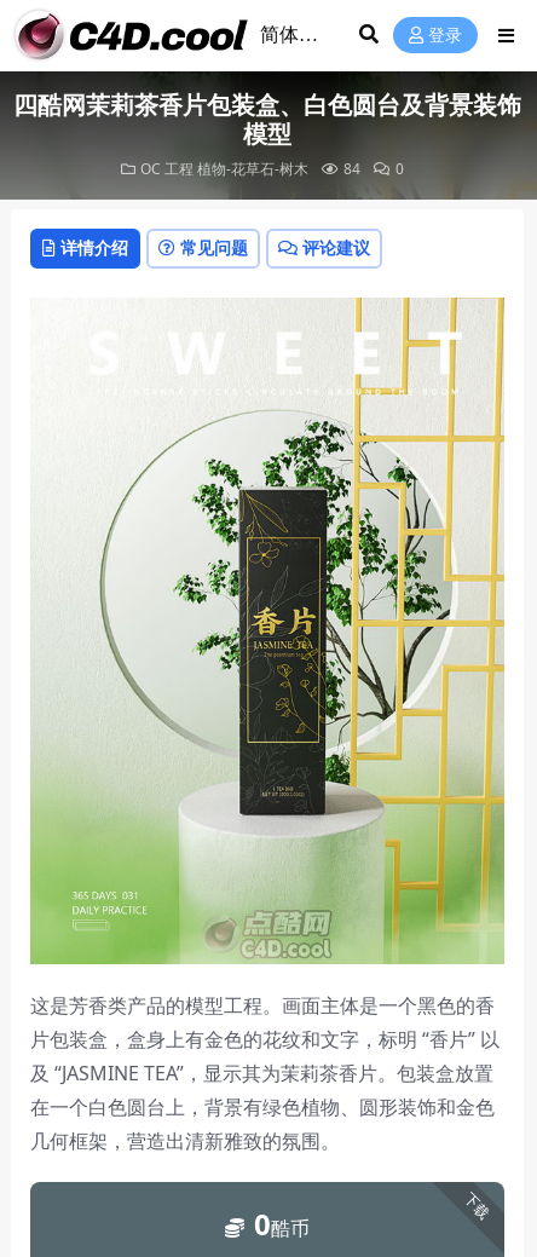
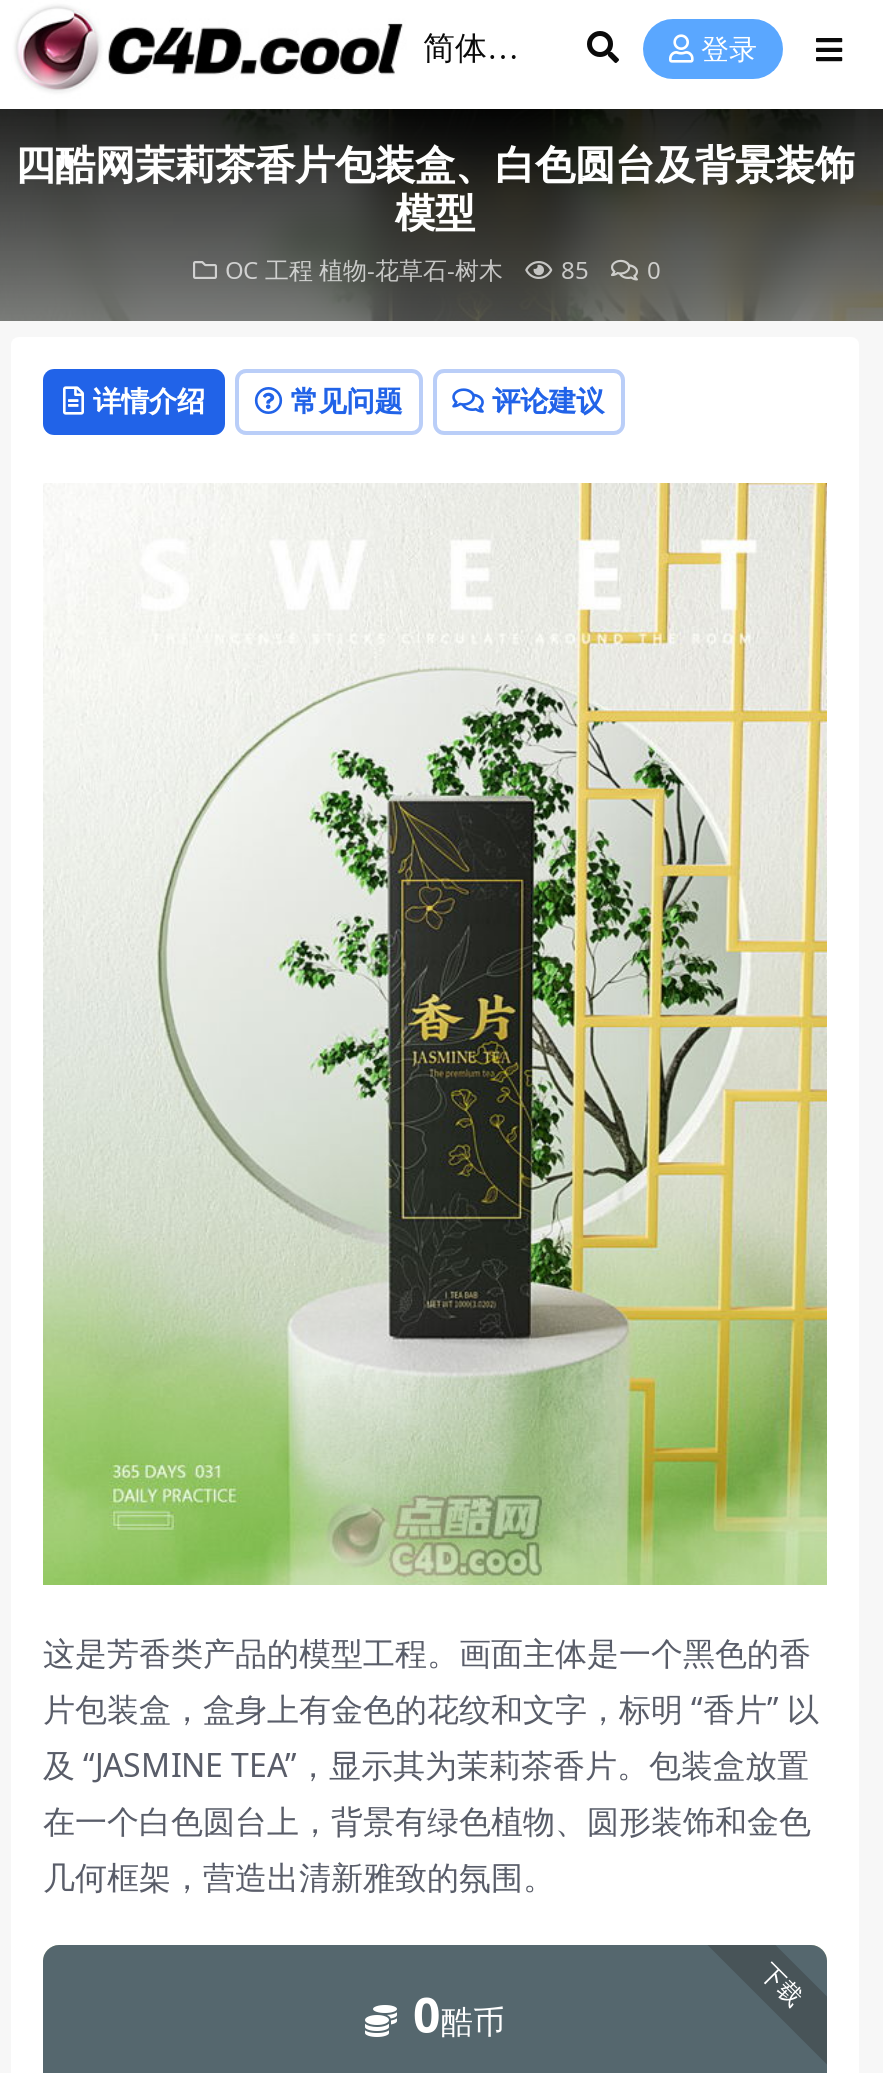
- OC 工程 植物-花草石-树木 84 0
+ OC 工程 植物-花草石-树木 85 0
